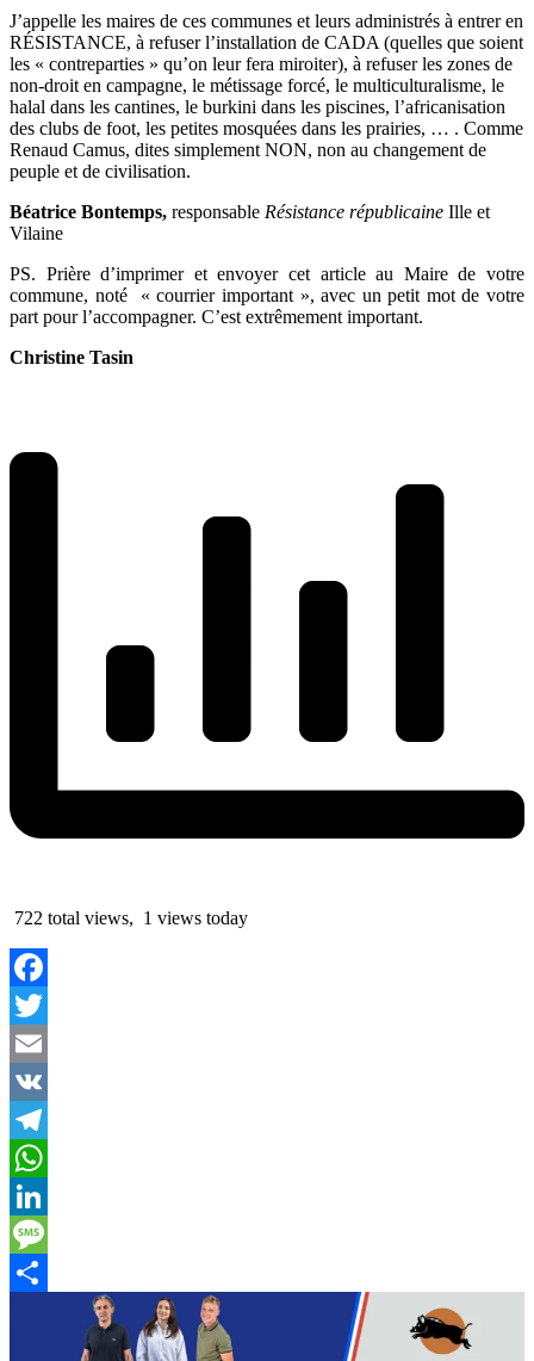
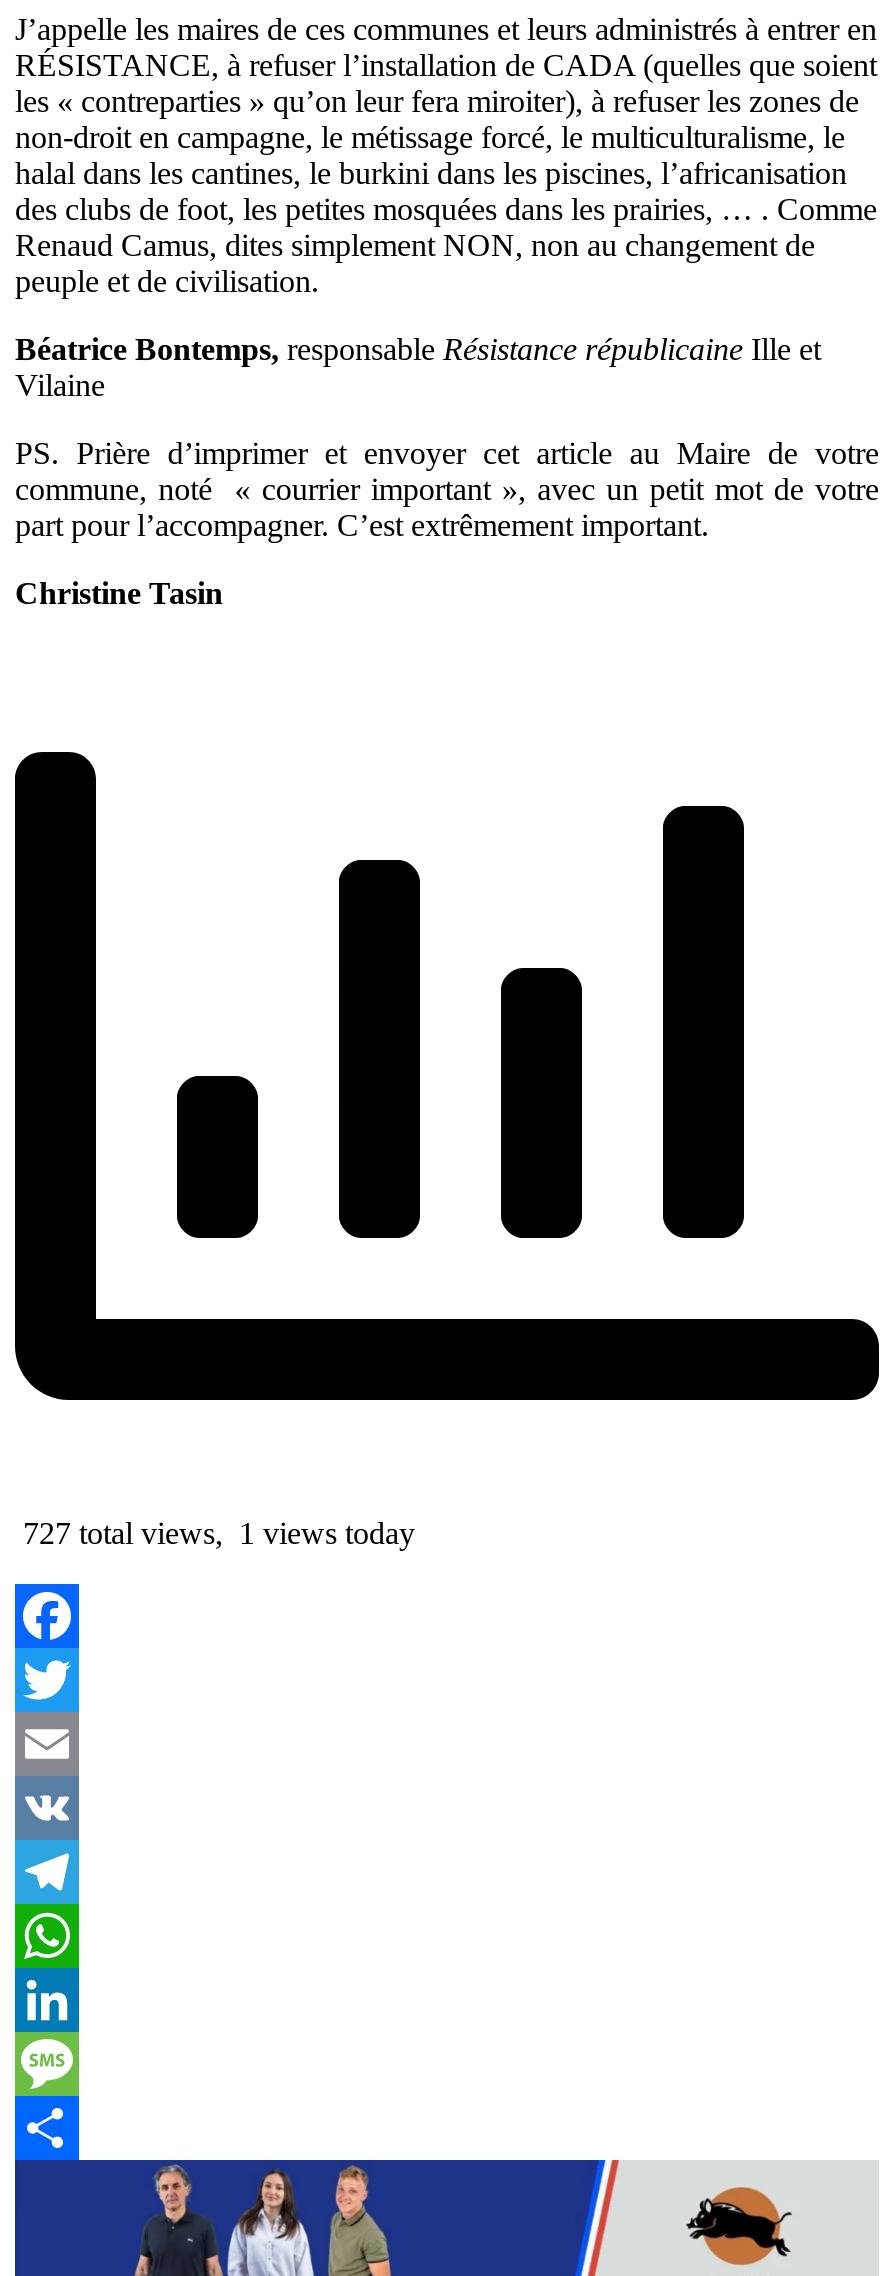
- 722 total views, 1 views today
+ 727 total views, 1 views today
